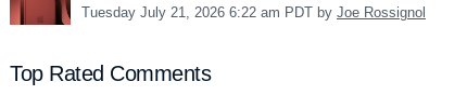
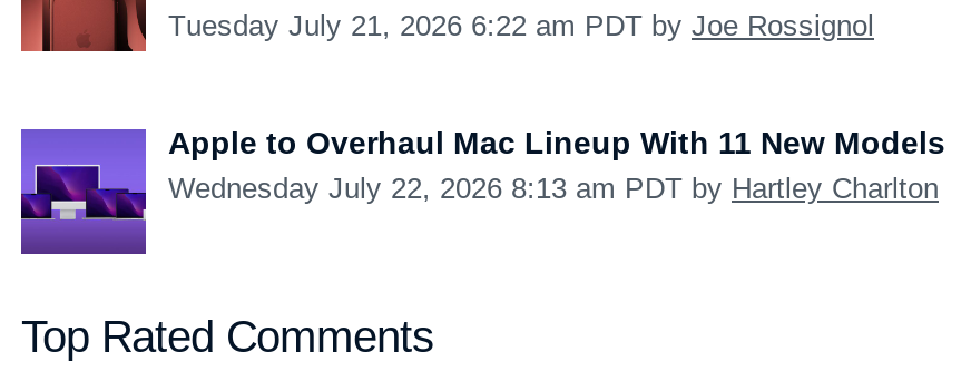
+ [image]
+ Apple to Overhaul Mac Lineup With 11 New Models
+ Wednesday July 22, 2026 8:13 am PDT by Hartley Charlton
